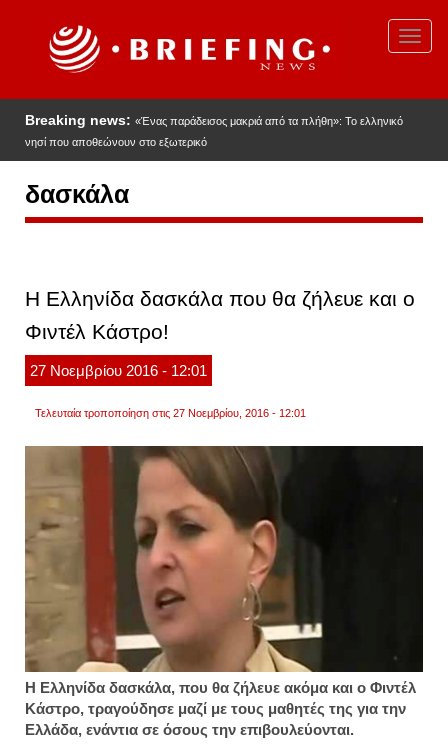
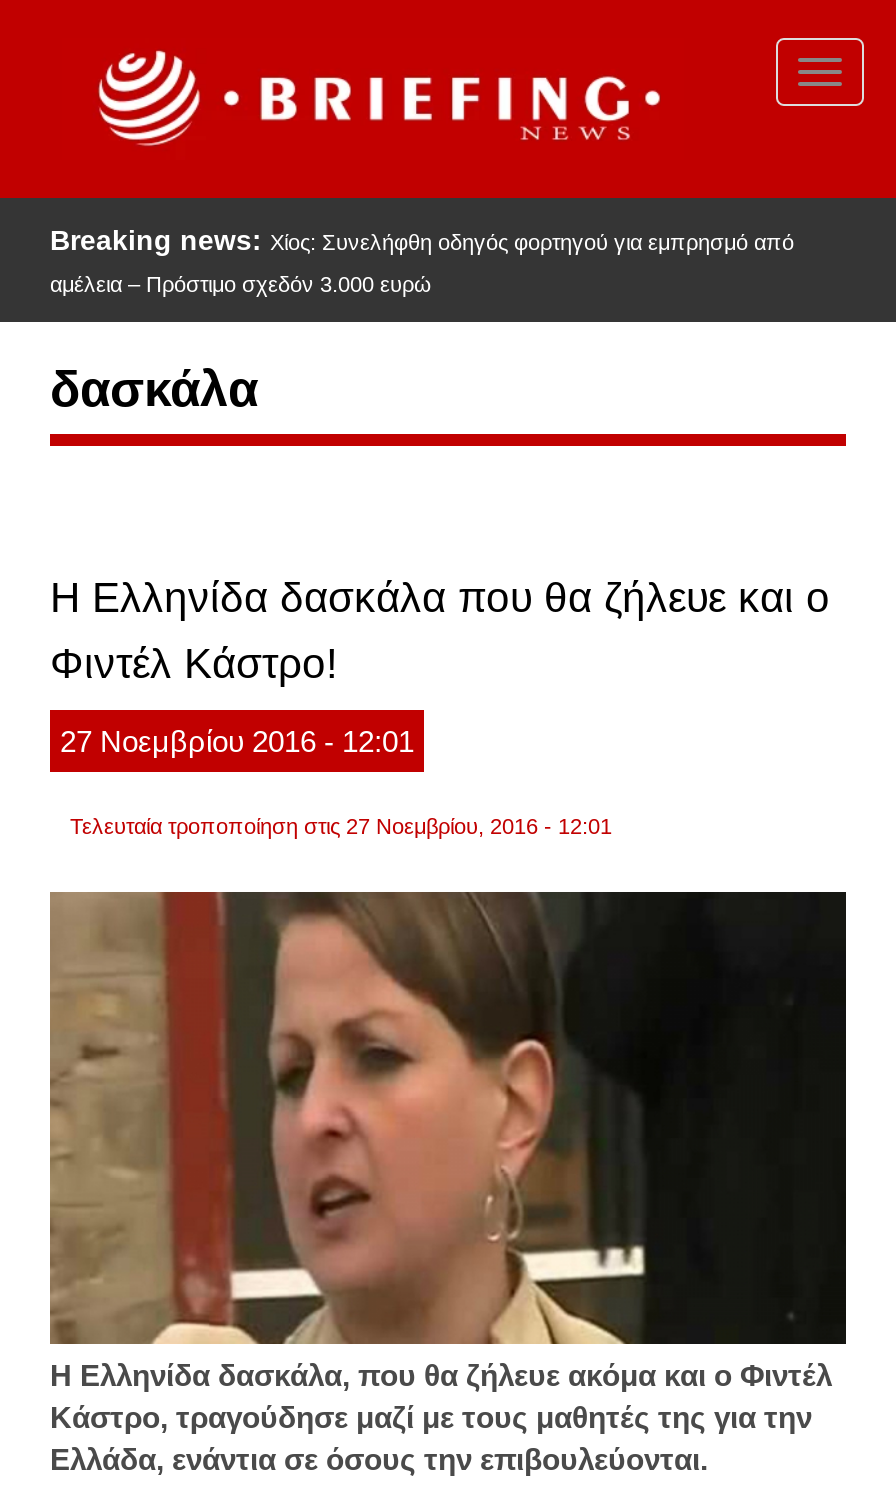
- Breaking news: «Ένας παράδεισος μακριά από τα πλήθη»: Το ελληνικό
+ Breaking news: Χίος: Συνελήφθη οδηγός φορτηγού για εμπρησμό από

- νησί που αποθεώνουν στο εξωτερικό
+ αμέλεια – Πρόστιμο σχεδόν 3.000 ευρώ
